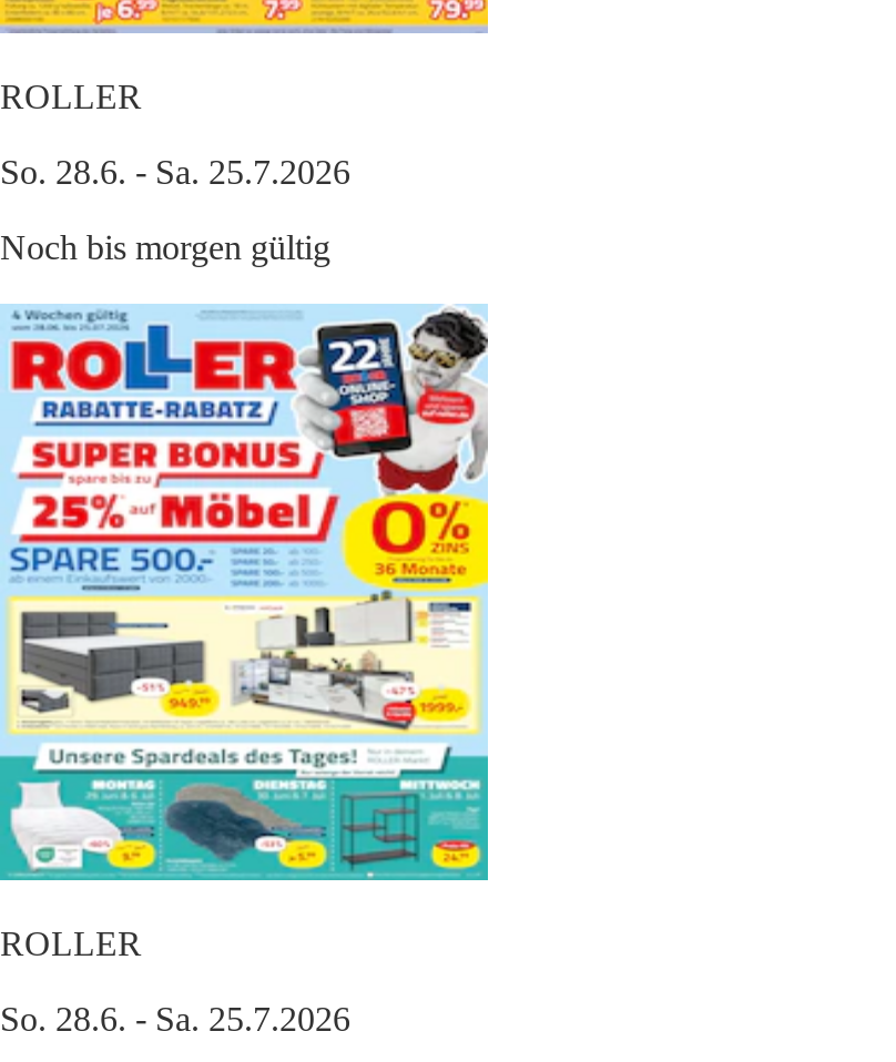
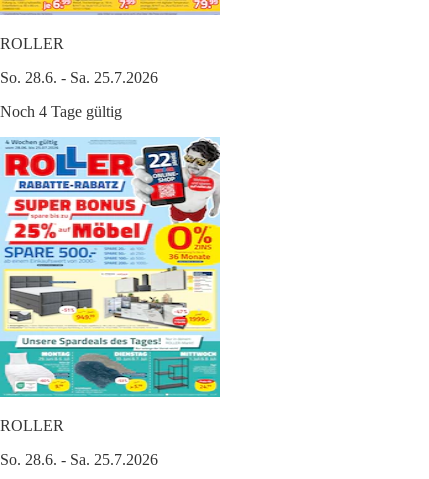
- Noch bis morgen gültig
+ Noch 4 Tage gültig
